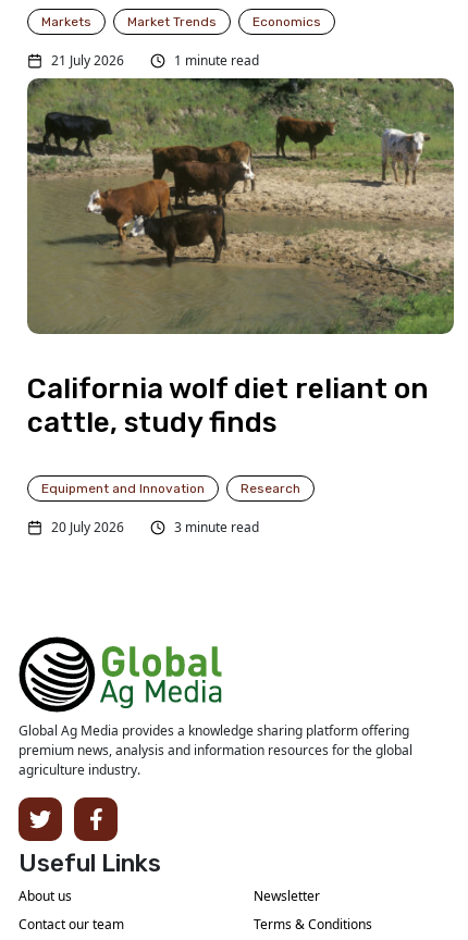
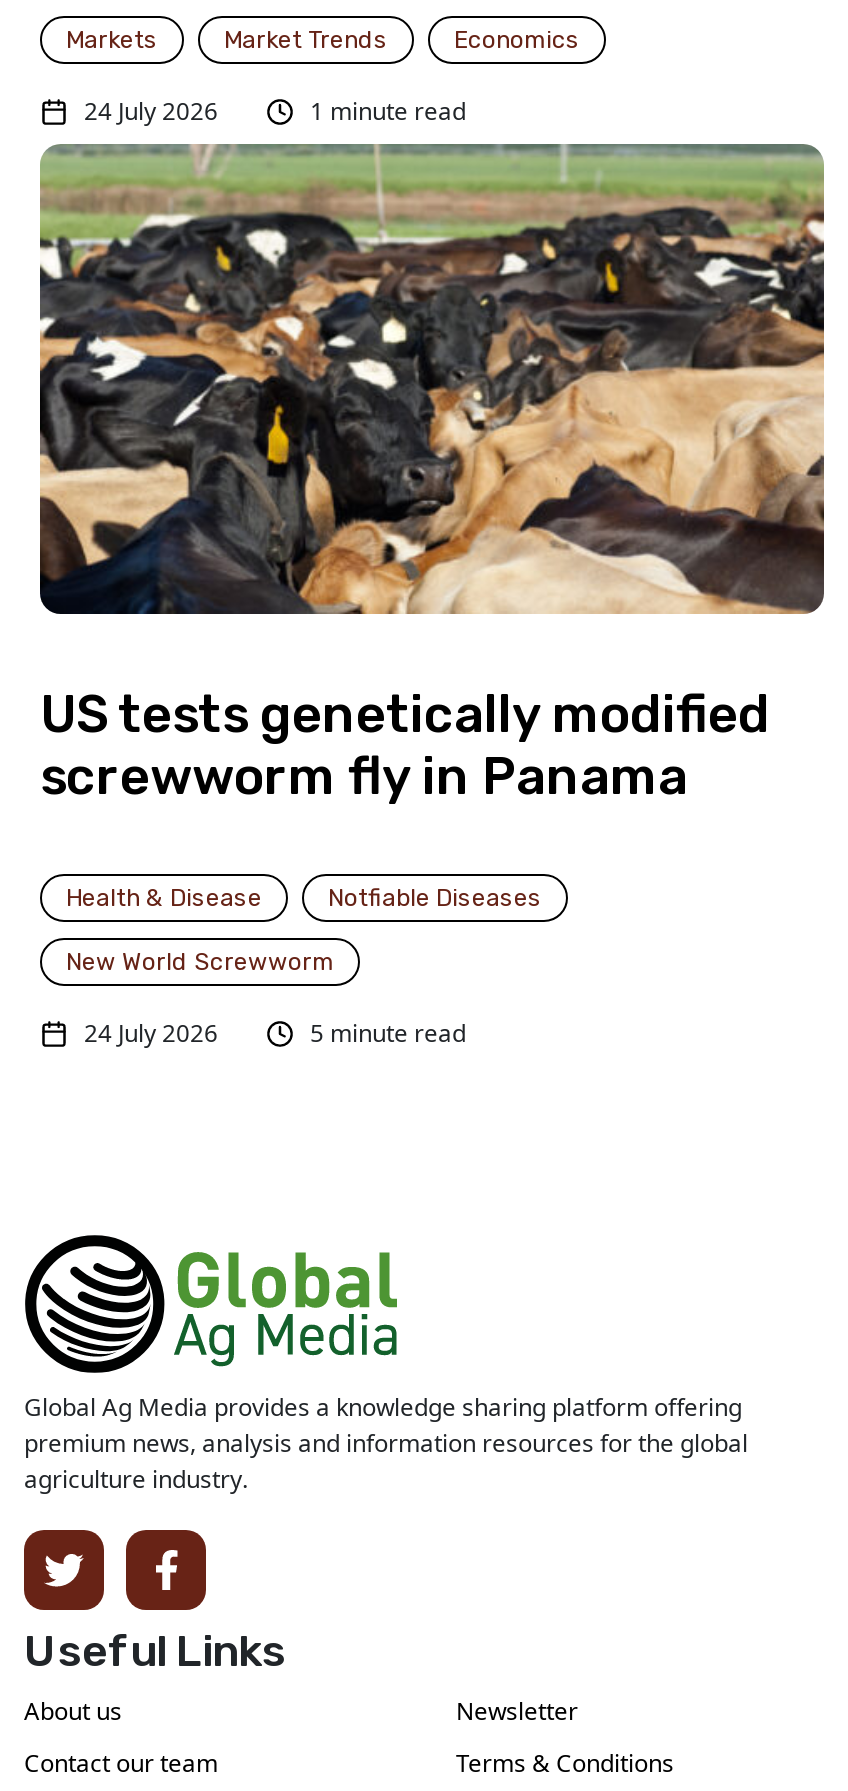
- 21 July 2026
+ 24 July 2026

- [image]
- California wolf diet reliant on
- cattle, study finds
- Equipment and Innovation
- Research
- 20 July 2026
- 3 minute read
+ [image]
+ US tests genetically modified
+ screwworm fly in Panama
+ Health & Disease
+ Notfiable Diseases
+ New World Screwworm
+ 24 July 2026
+ 5 minute read
